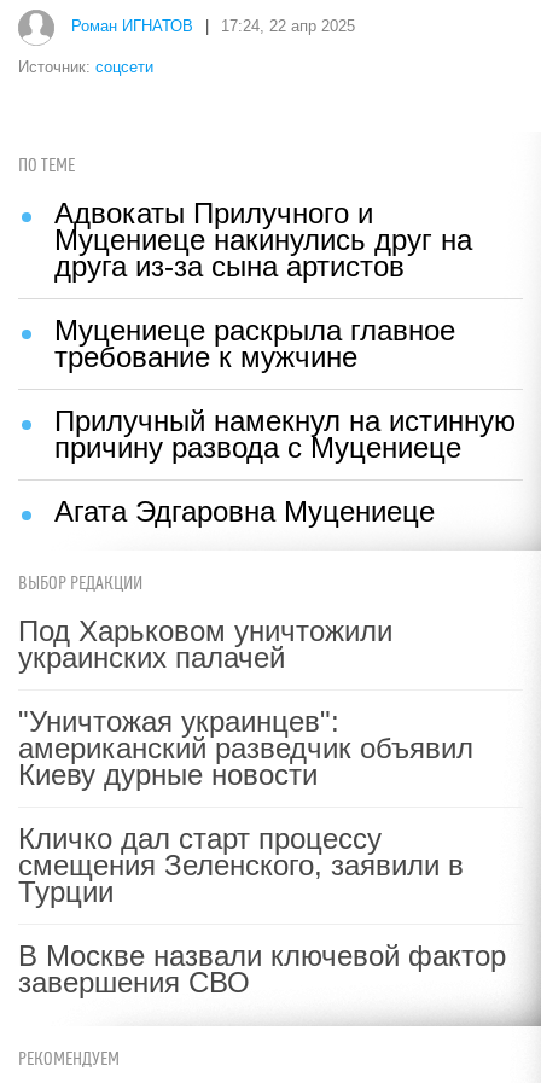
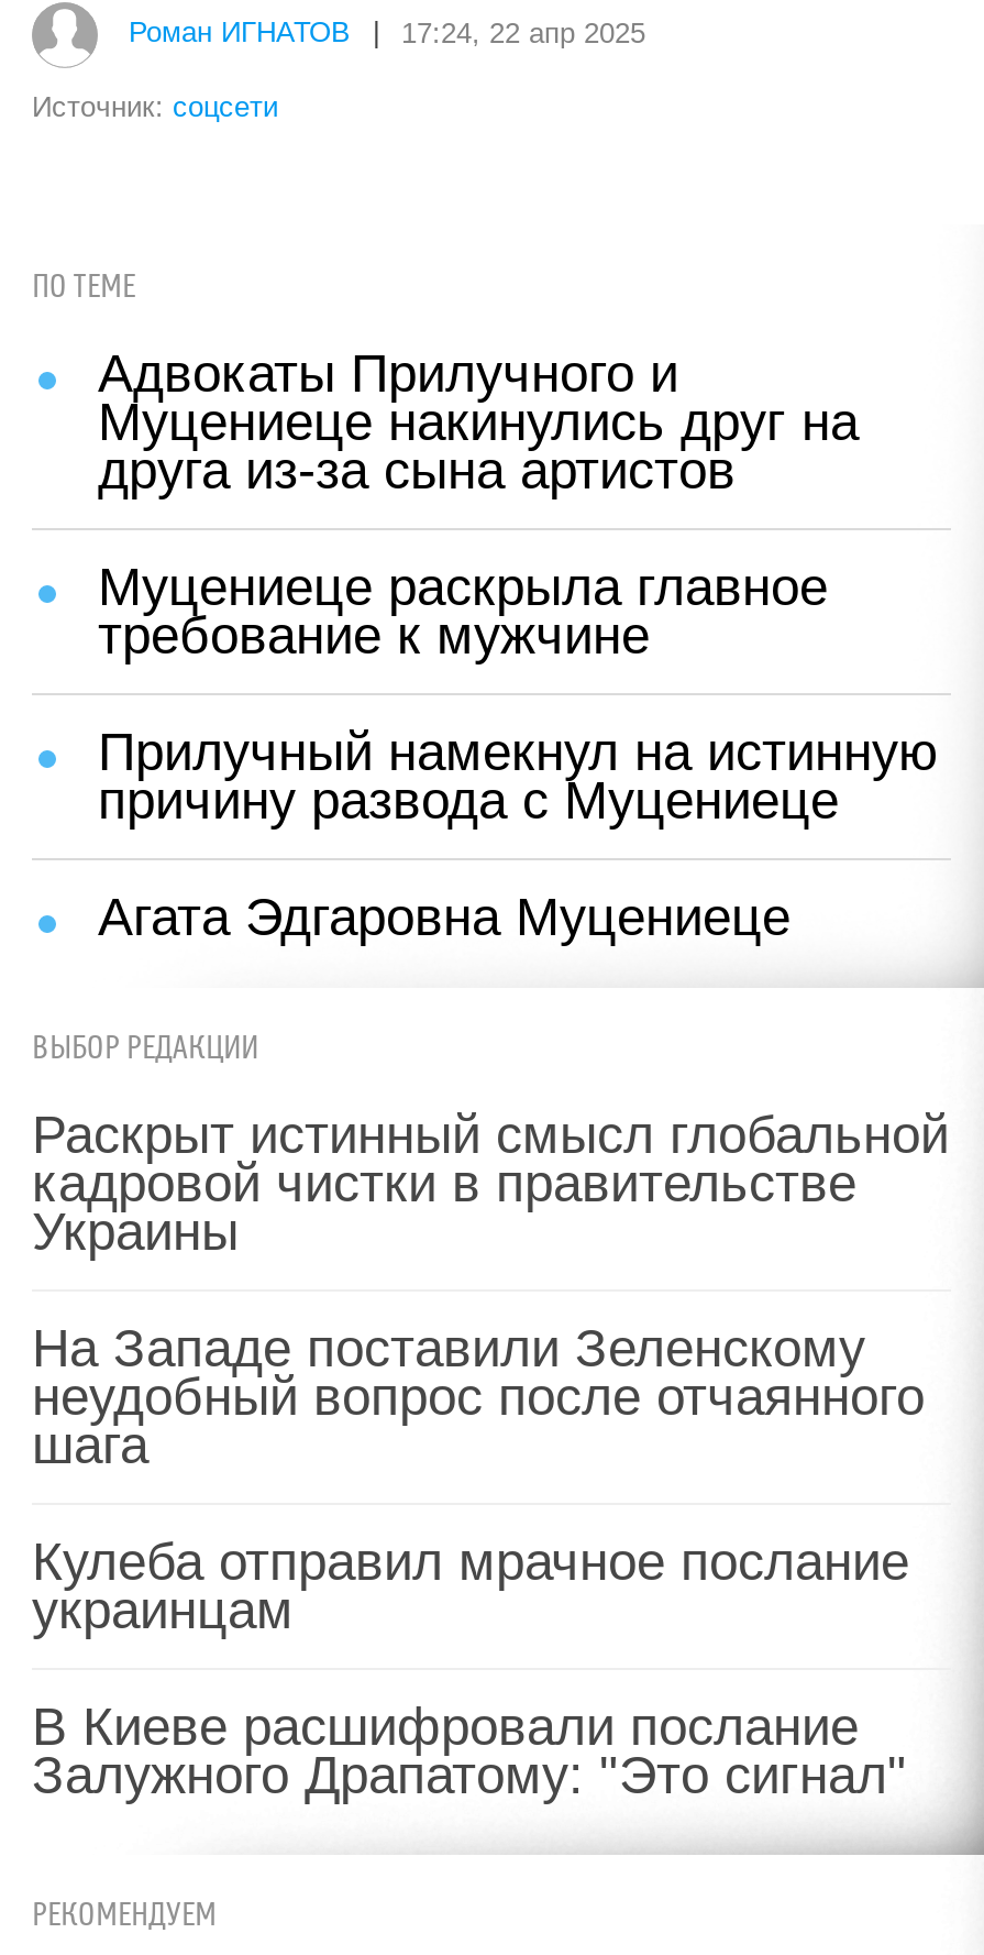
- Под Харьковом уничтожили
- украинских палачей
+ Раскрыт истинный смысл глобальной
+ кадровой чистки в правительстве
+ Украины

- "Уничтожая украинцев":
- американский разведчик объявил
- Киеву дурные новости
+ На Западе поставили Зеленскому
+ неудобный вопрос после отчаянного
+ шага

- Кличко дал старт процессу
- смещения Зеленского, заявили в
- Турции
+ Кулеба отправил мрачное послание
+ украинцам

- В Москве назвали ключевой фактор
- завершения СВО
+ В Киеве расшифровали послание
+ Залужного Драпатому: "Это сигнал"
